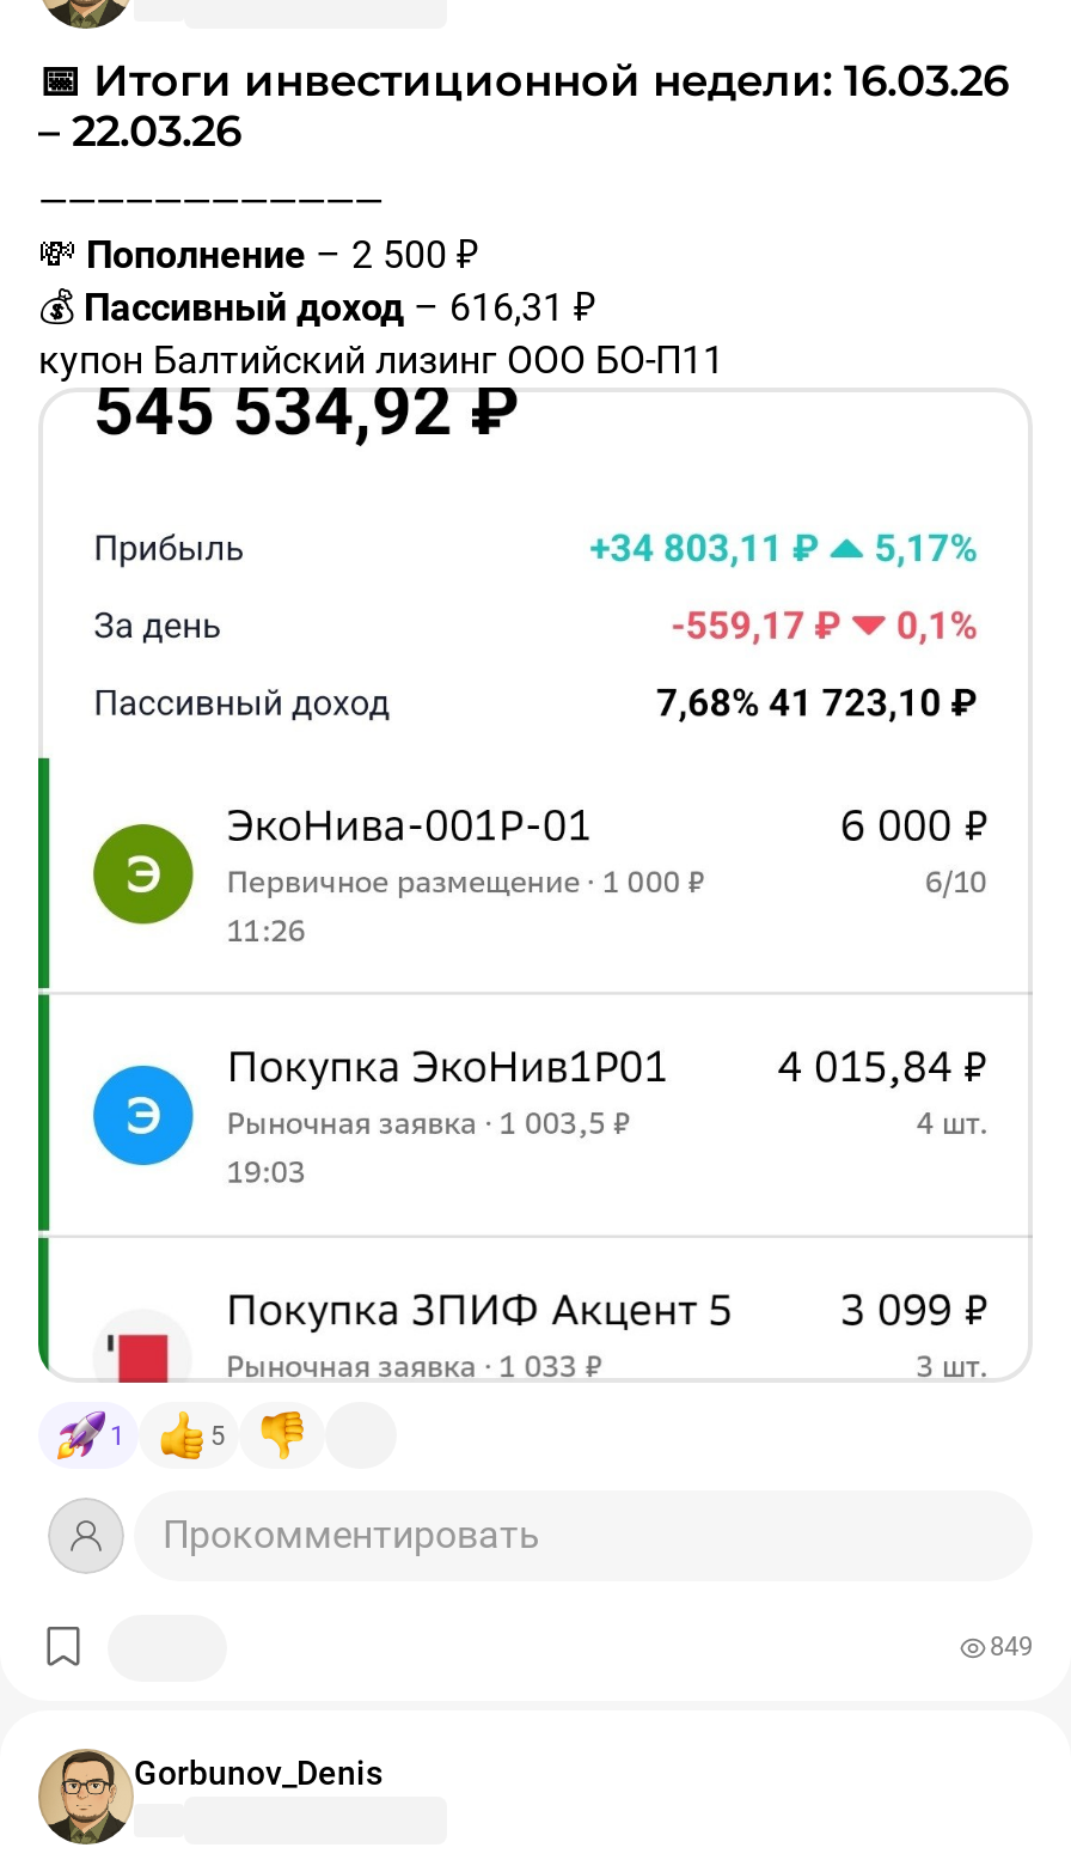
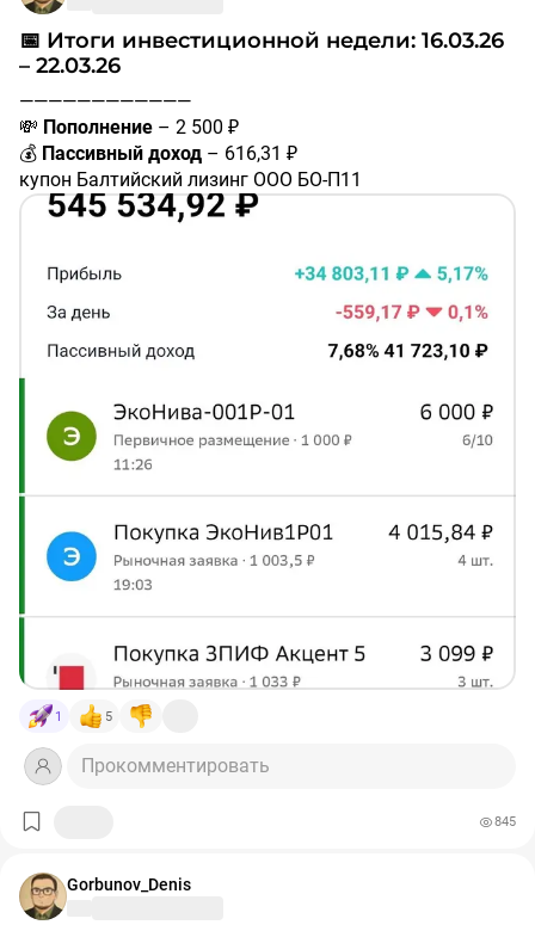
- 849
+ 845
